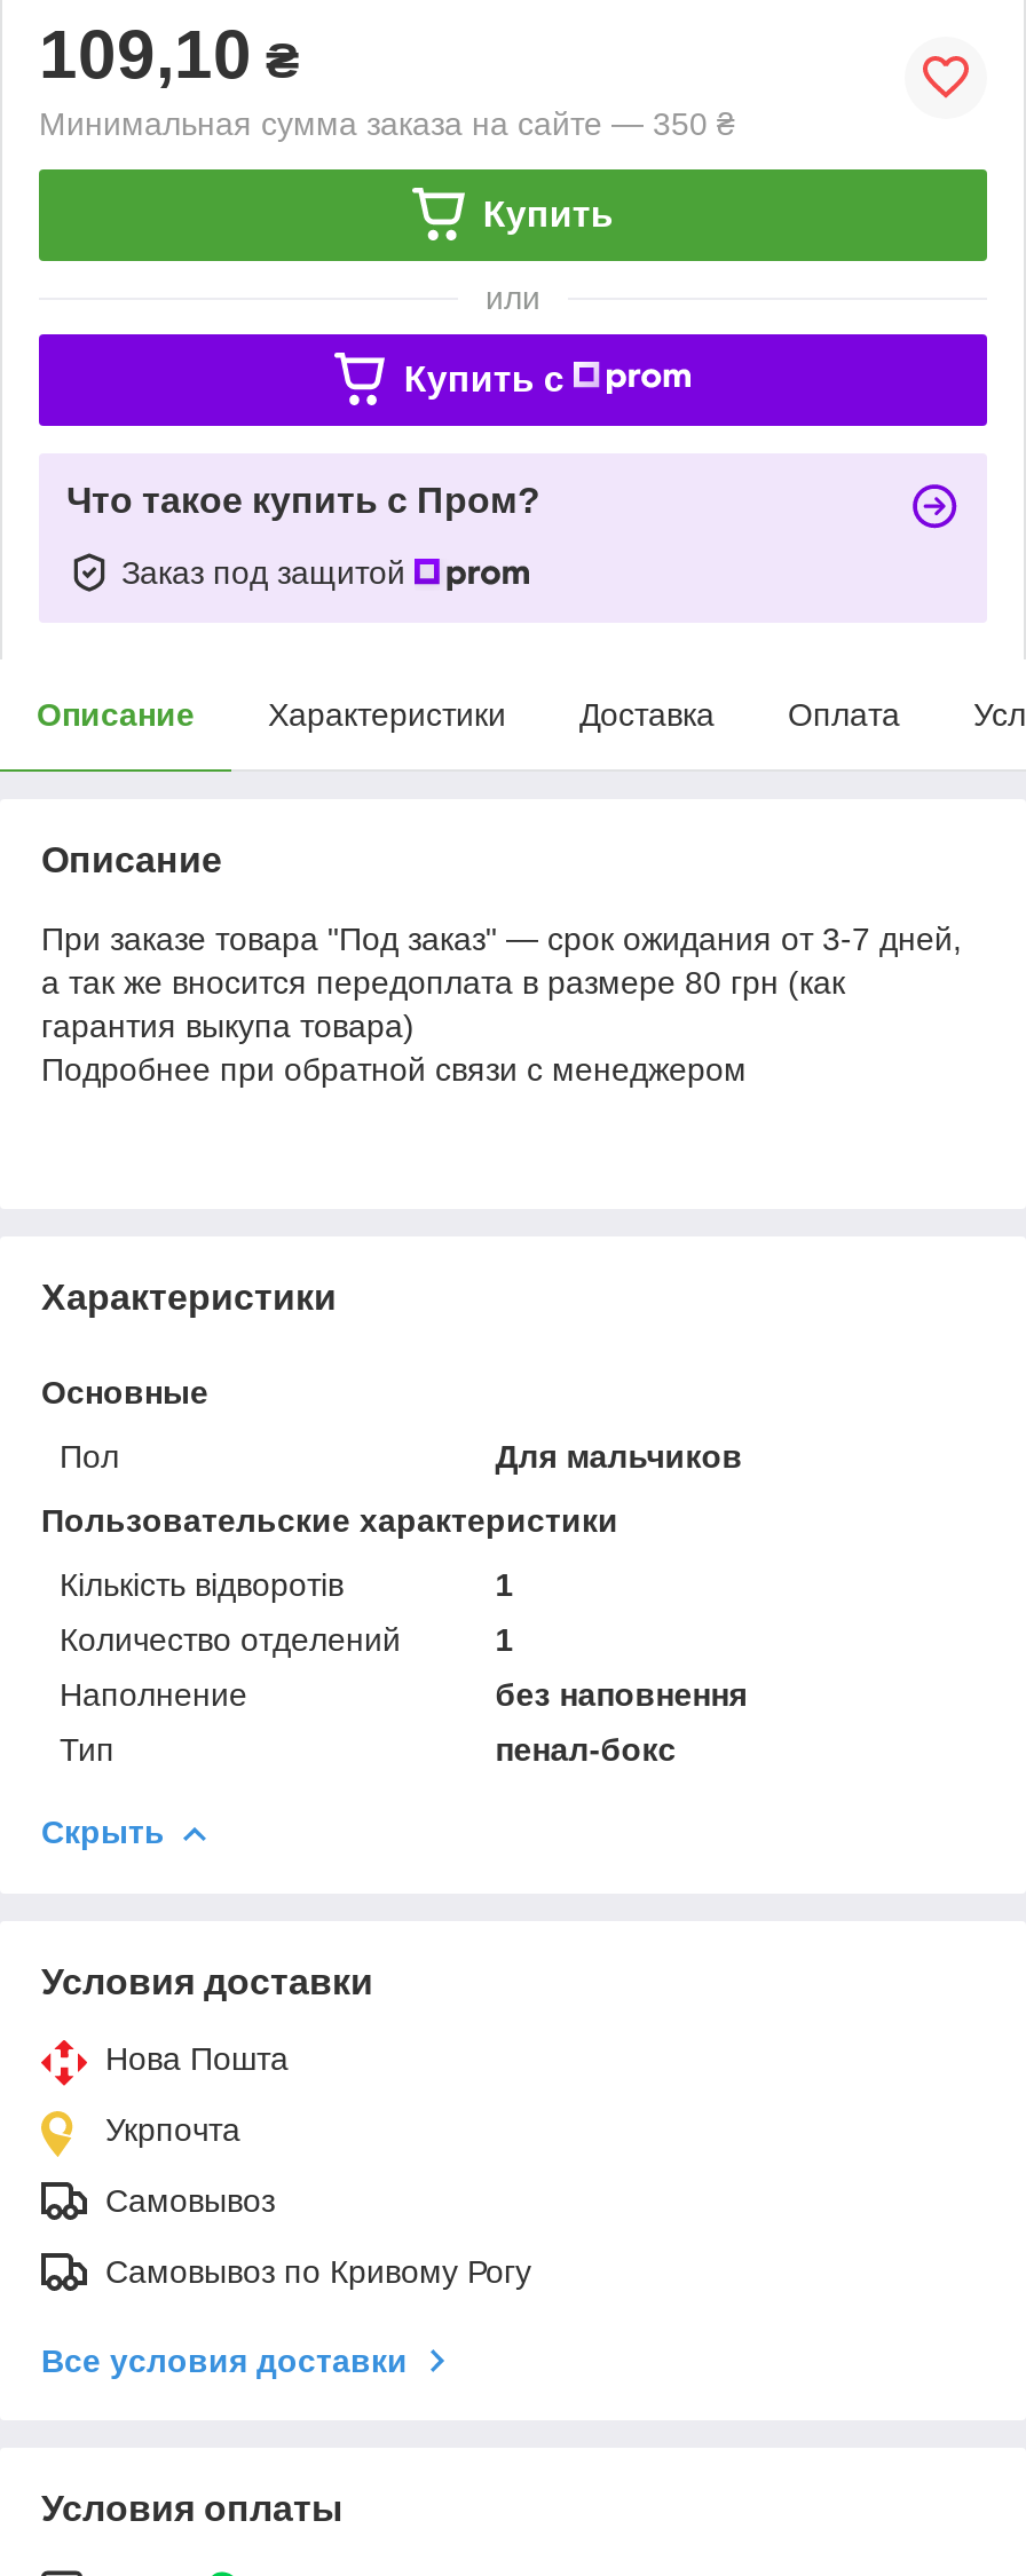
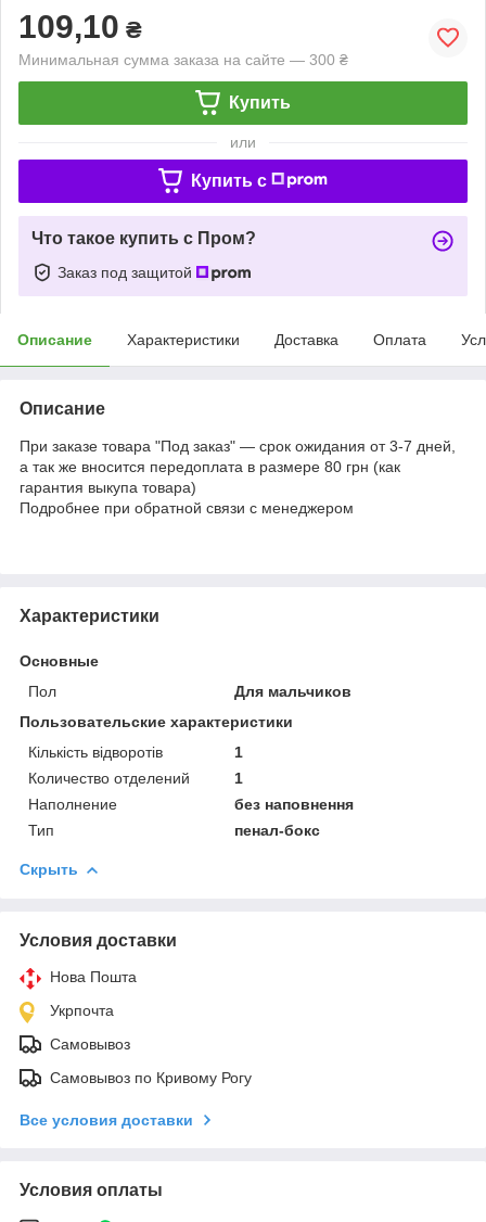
- Минимальная сумма заказа на сайте — 350 ₴
+ Минимальная сумма заказа на сайте — 300 ₴
